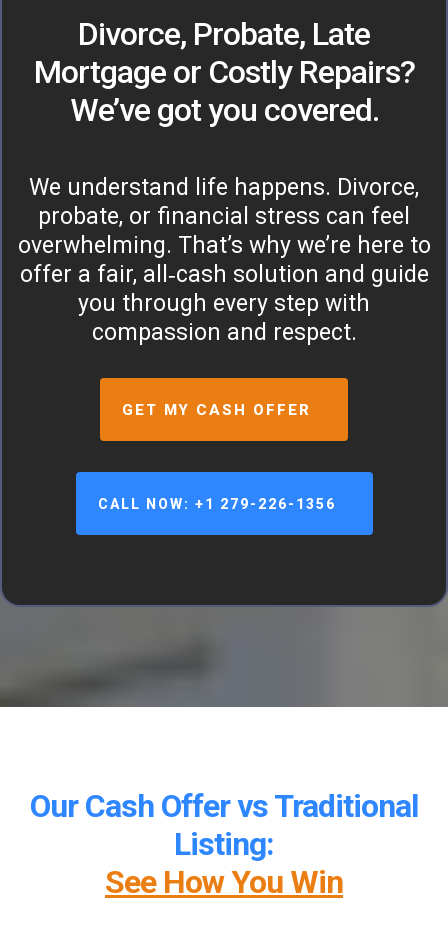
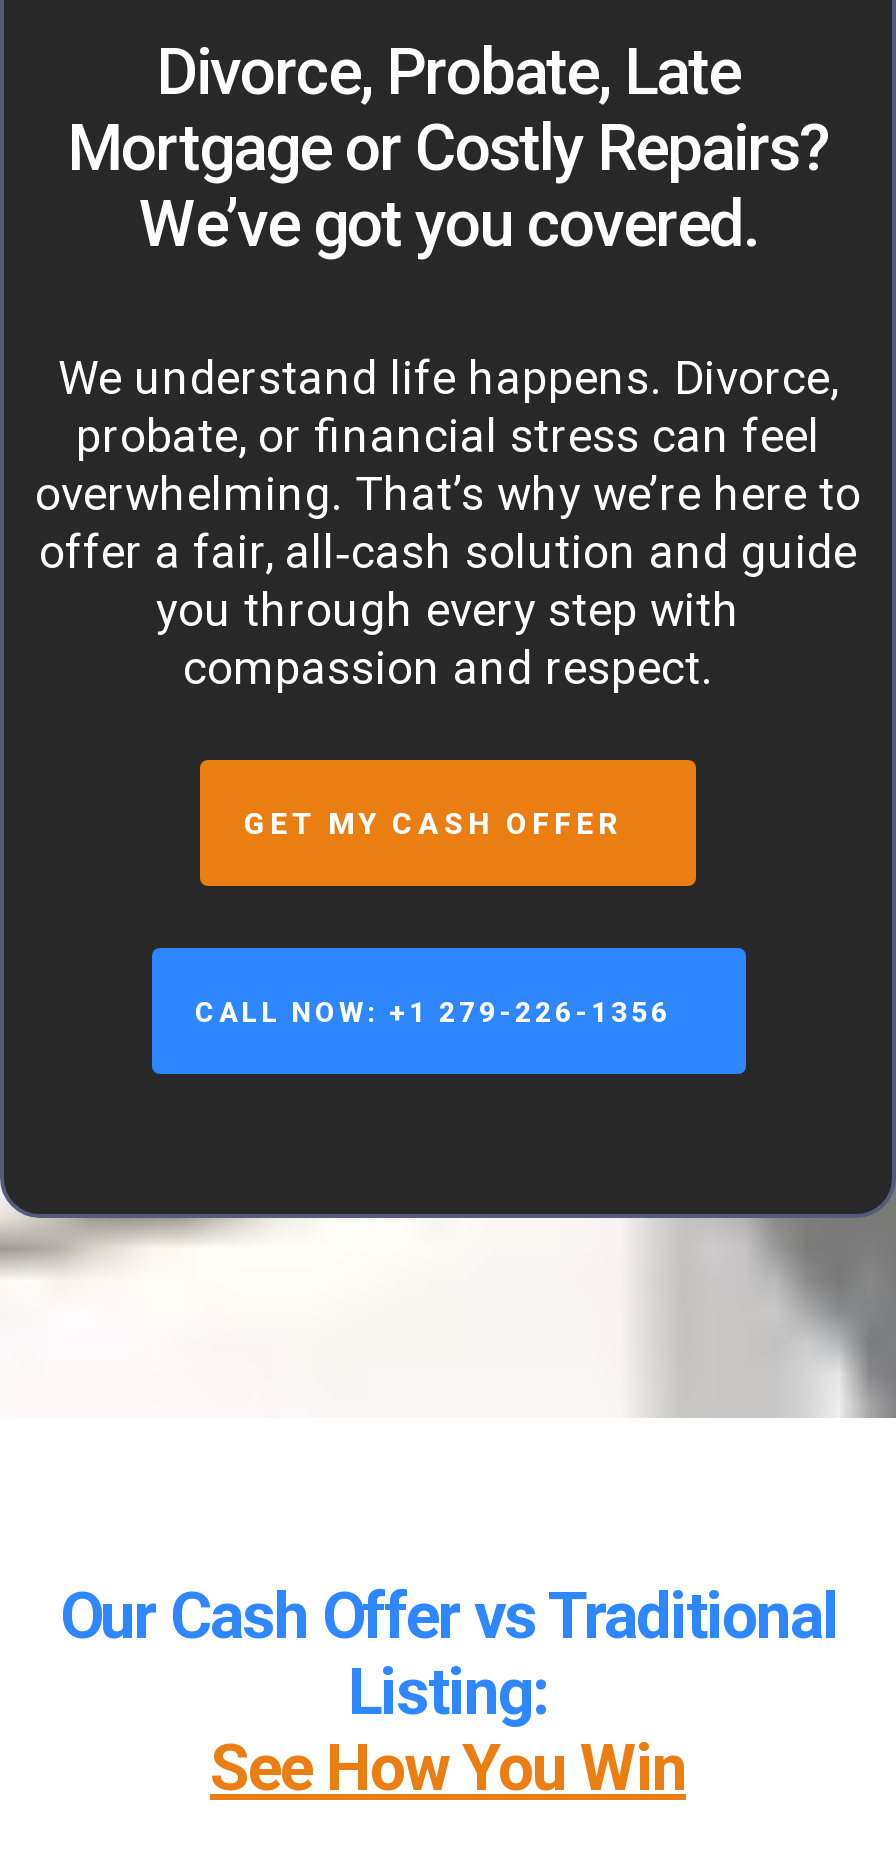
- [image]
+ [image]
